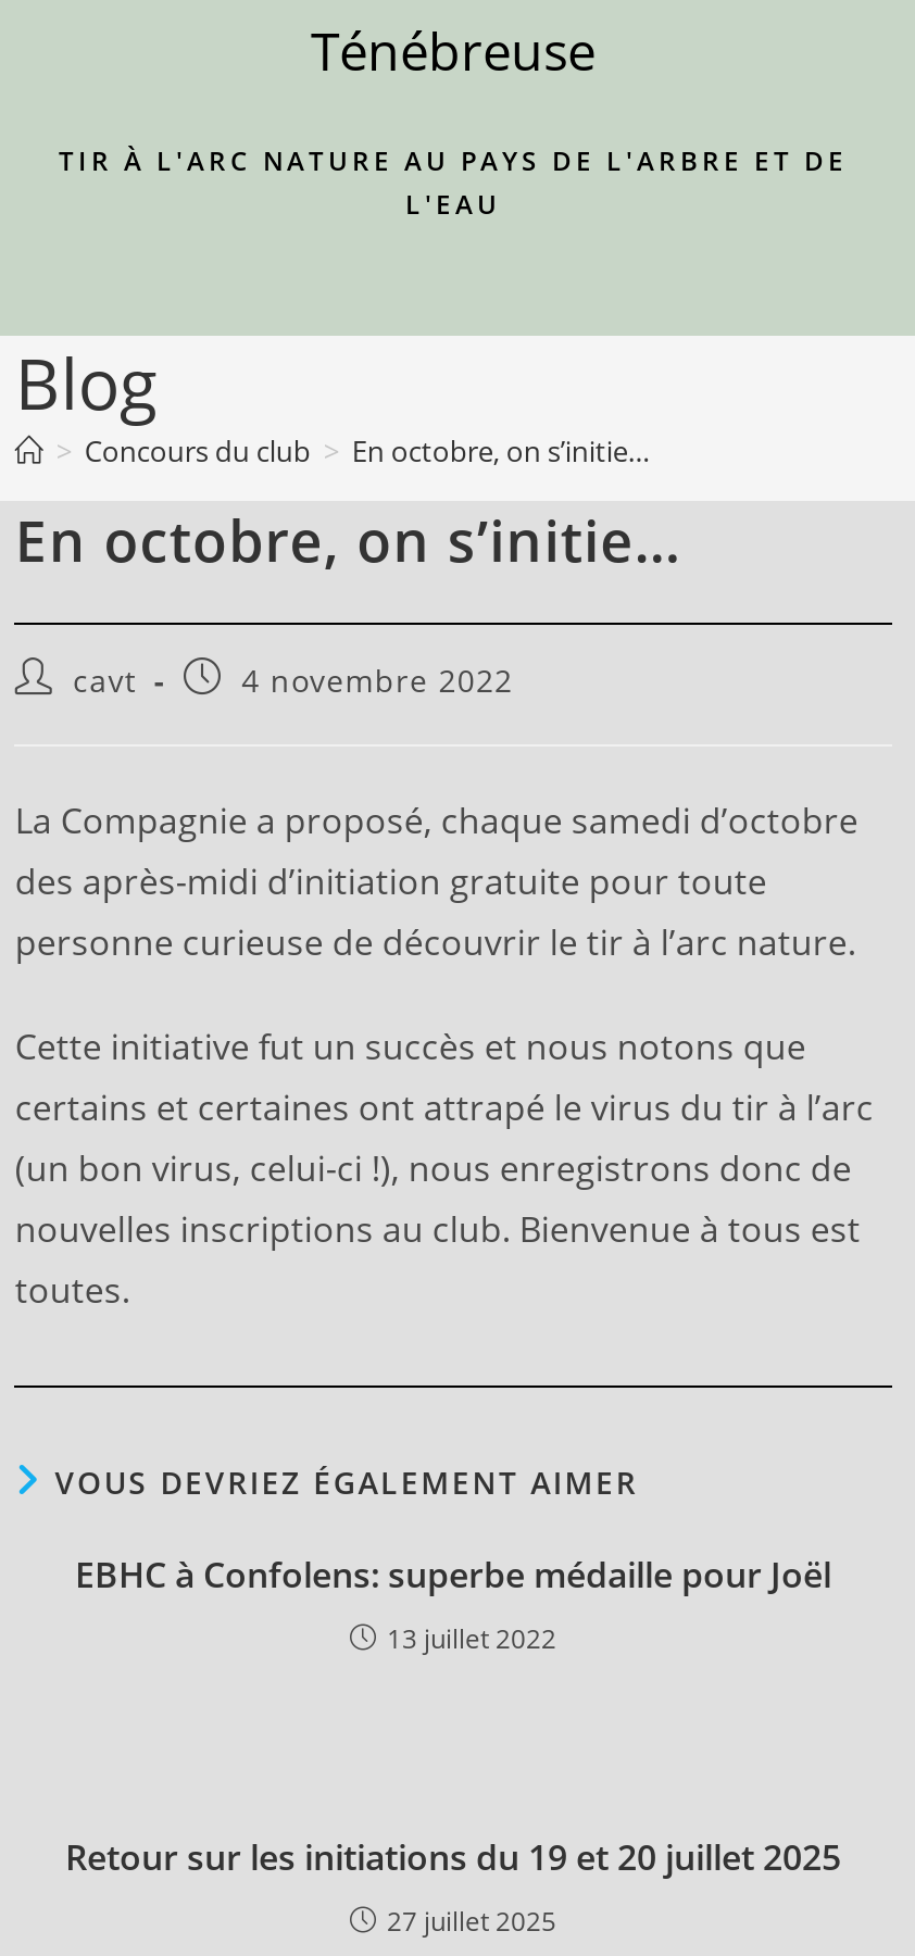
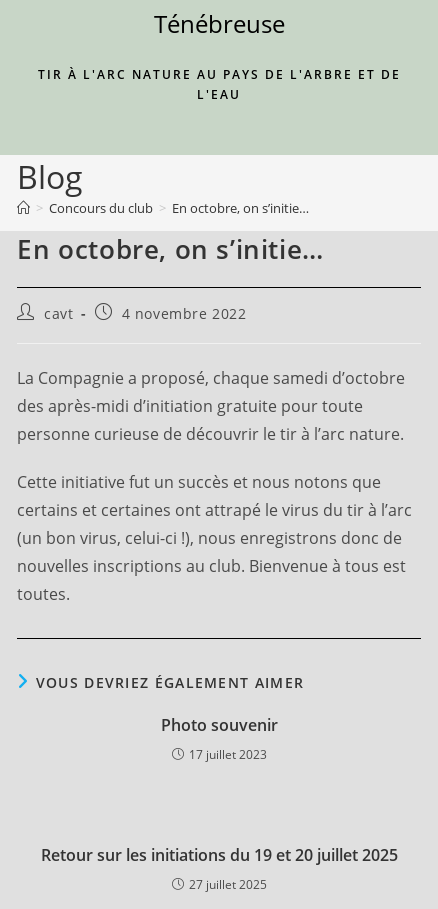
- EBHC à Confolens: superbe médaille pour Joël
+ Photo souvenir

- 13 juillet 2022
+ 17 juillet 2023
